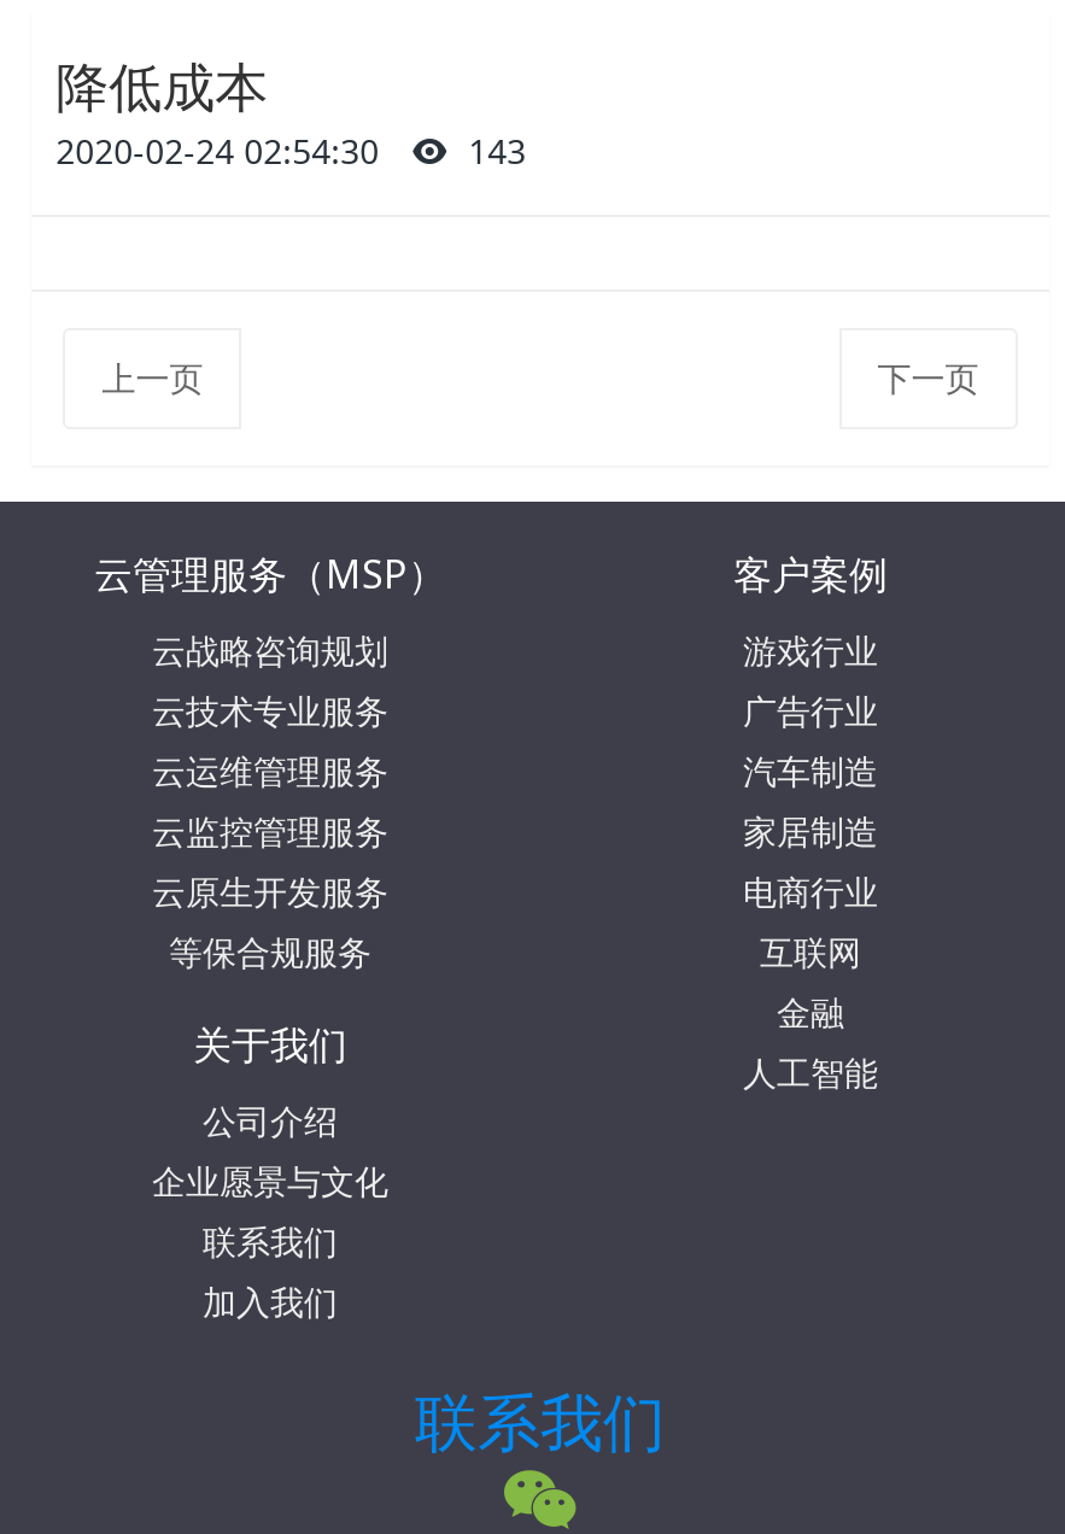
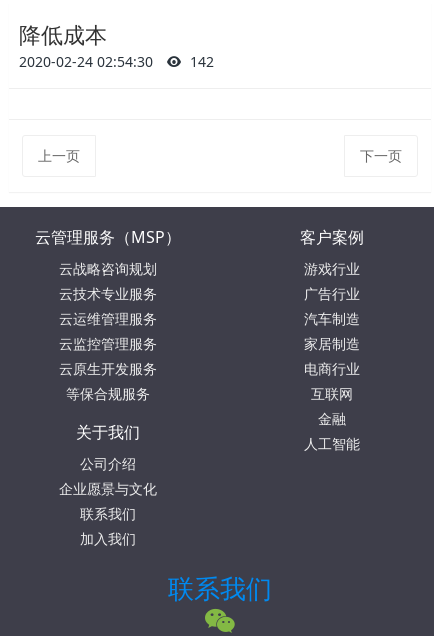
- 2020-02-24 02:54:30 143
+ 2020-02-24 02:54:30 142
